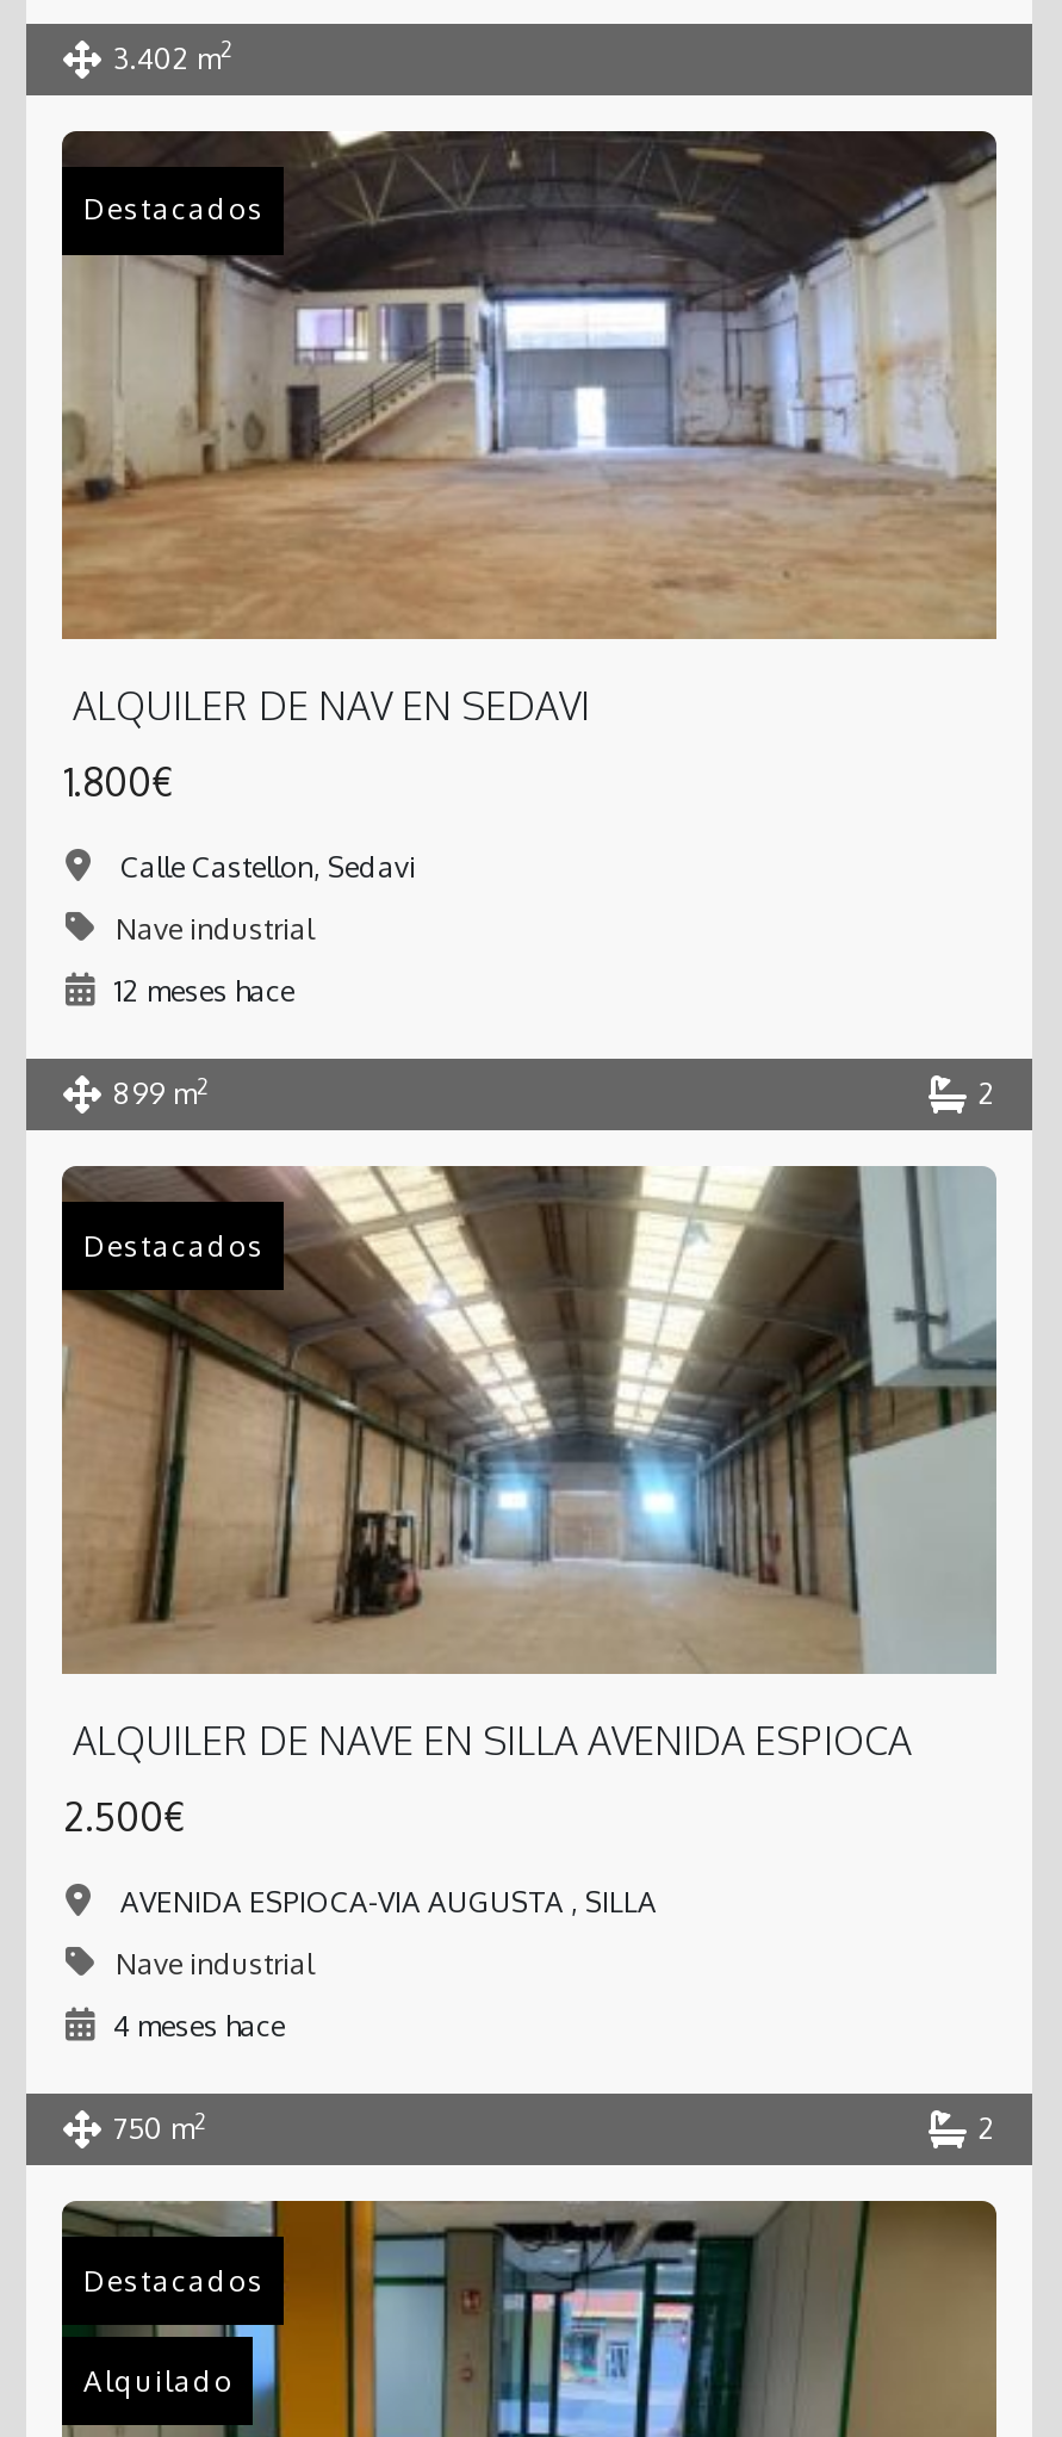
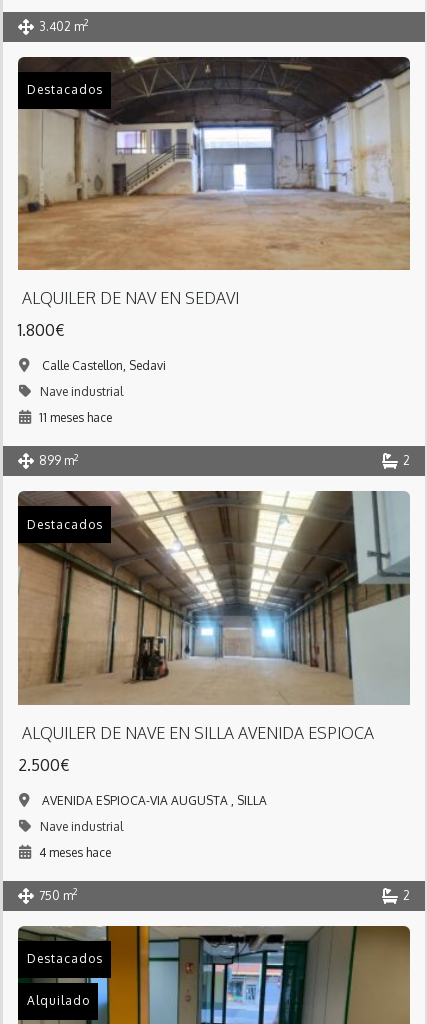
- 12 meses hace
+ 11 meses hace
